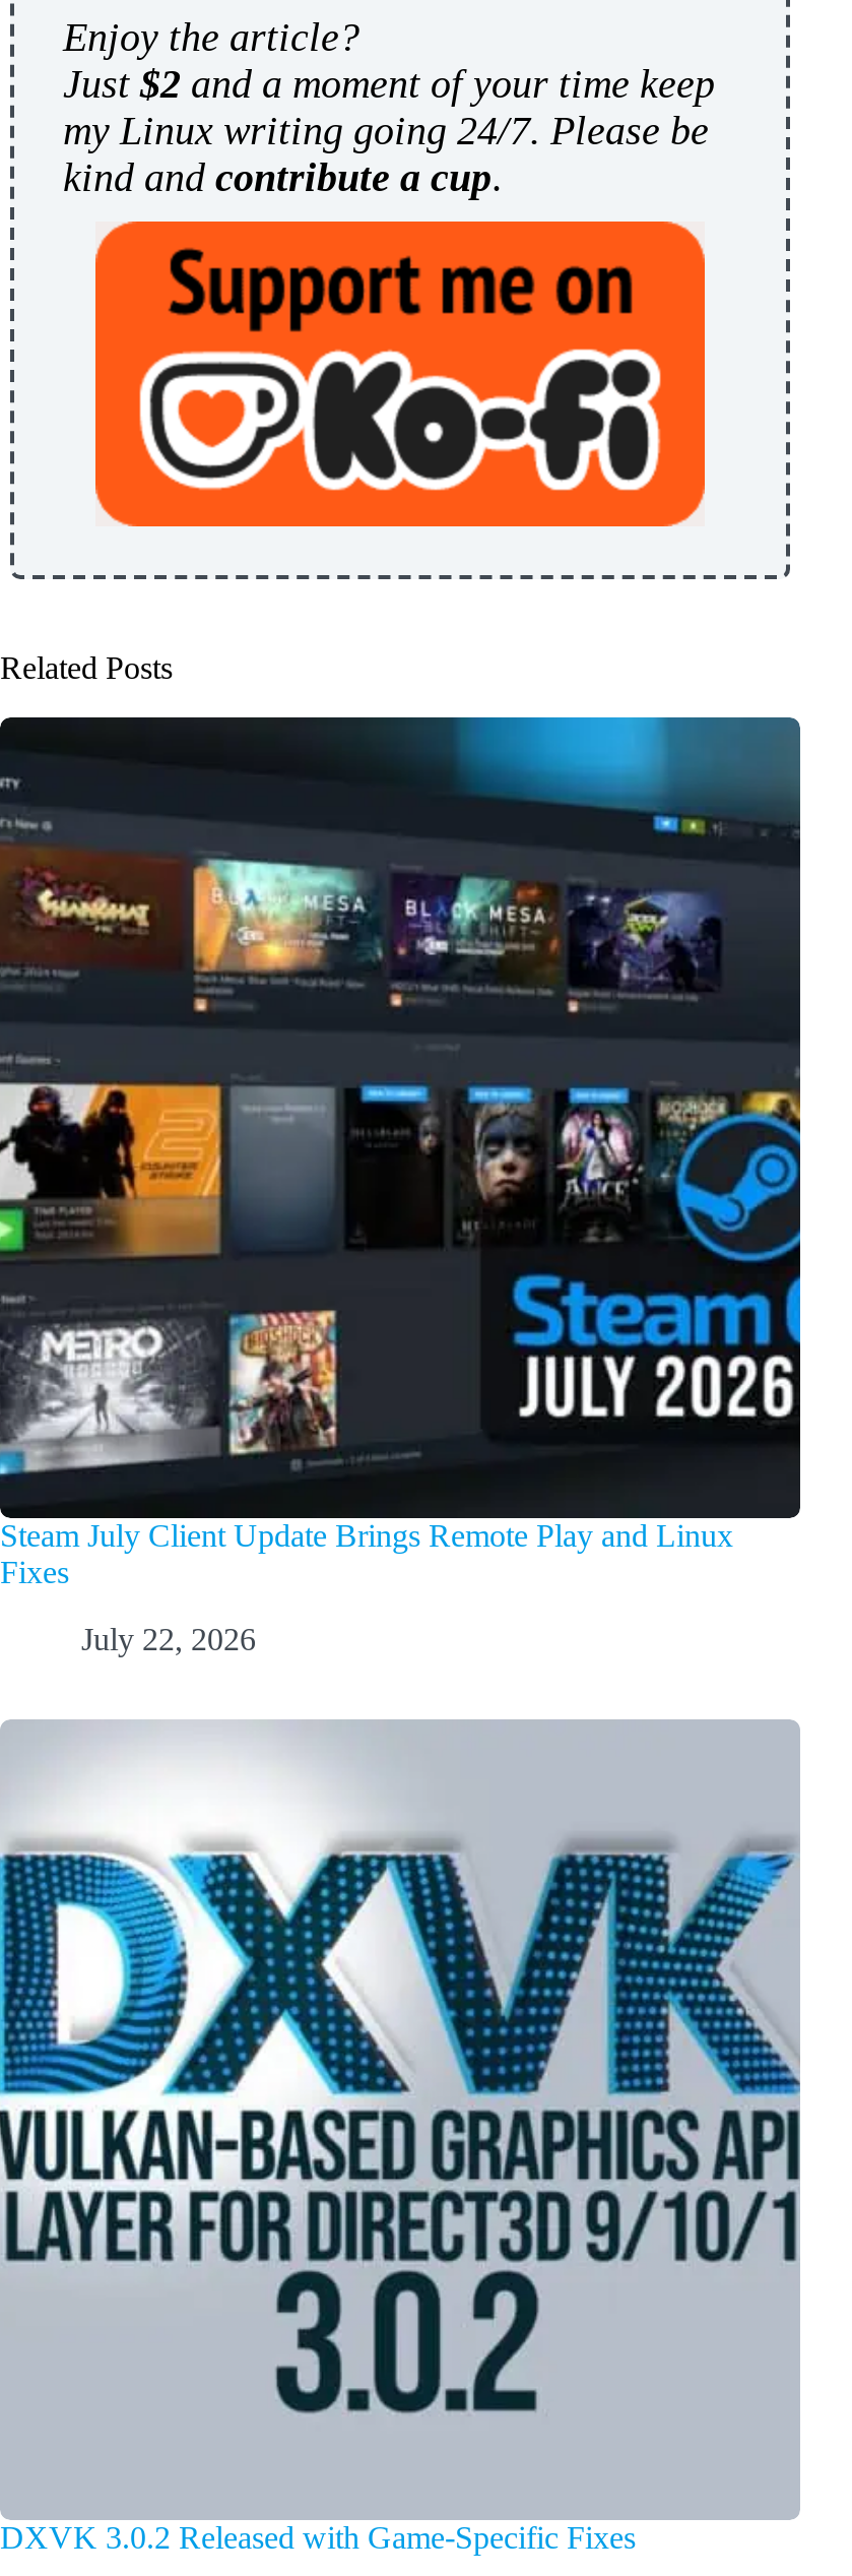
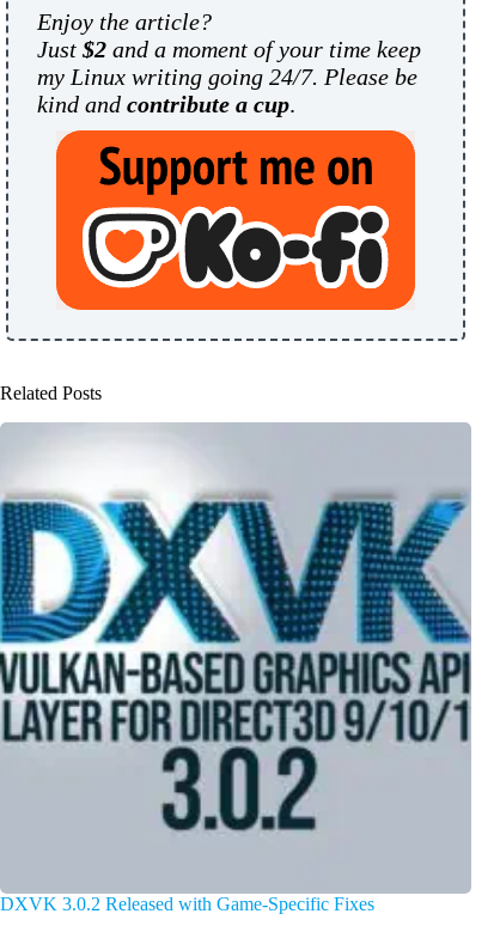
- [image]
- Steam July Client Update Brings Remote Play and Linux
- Fixes
- July 22, 2026
